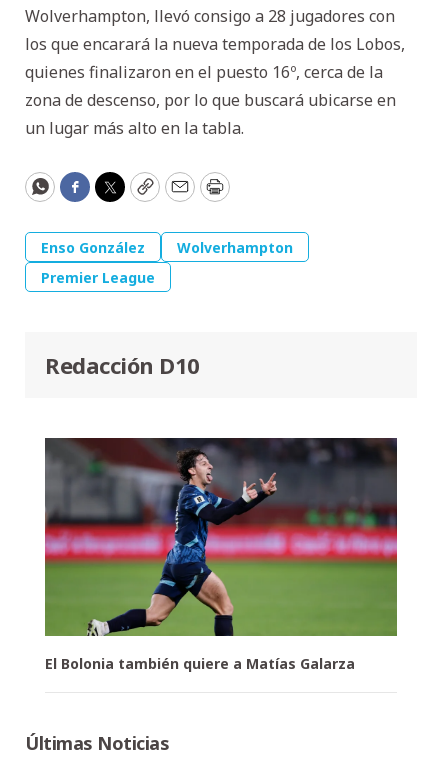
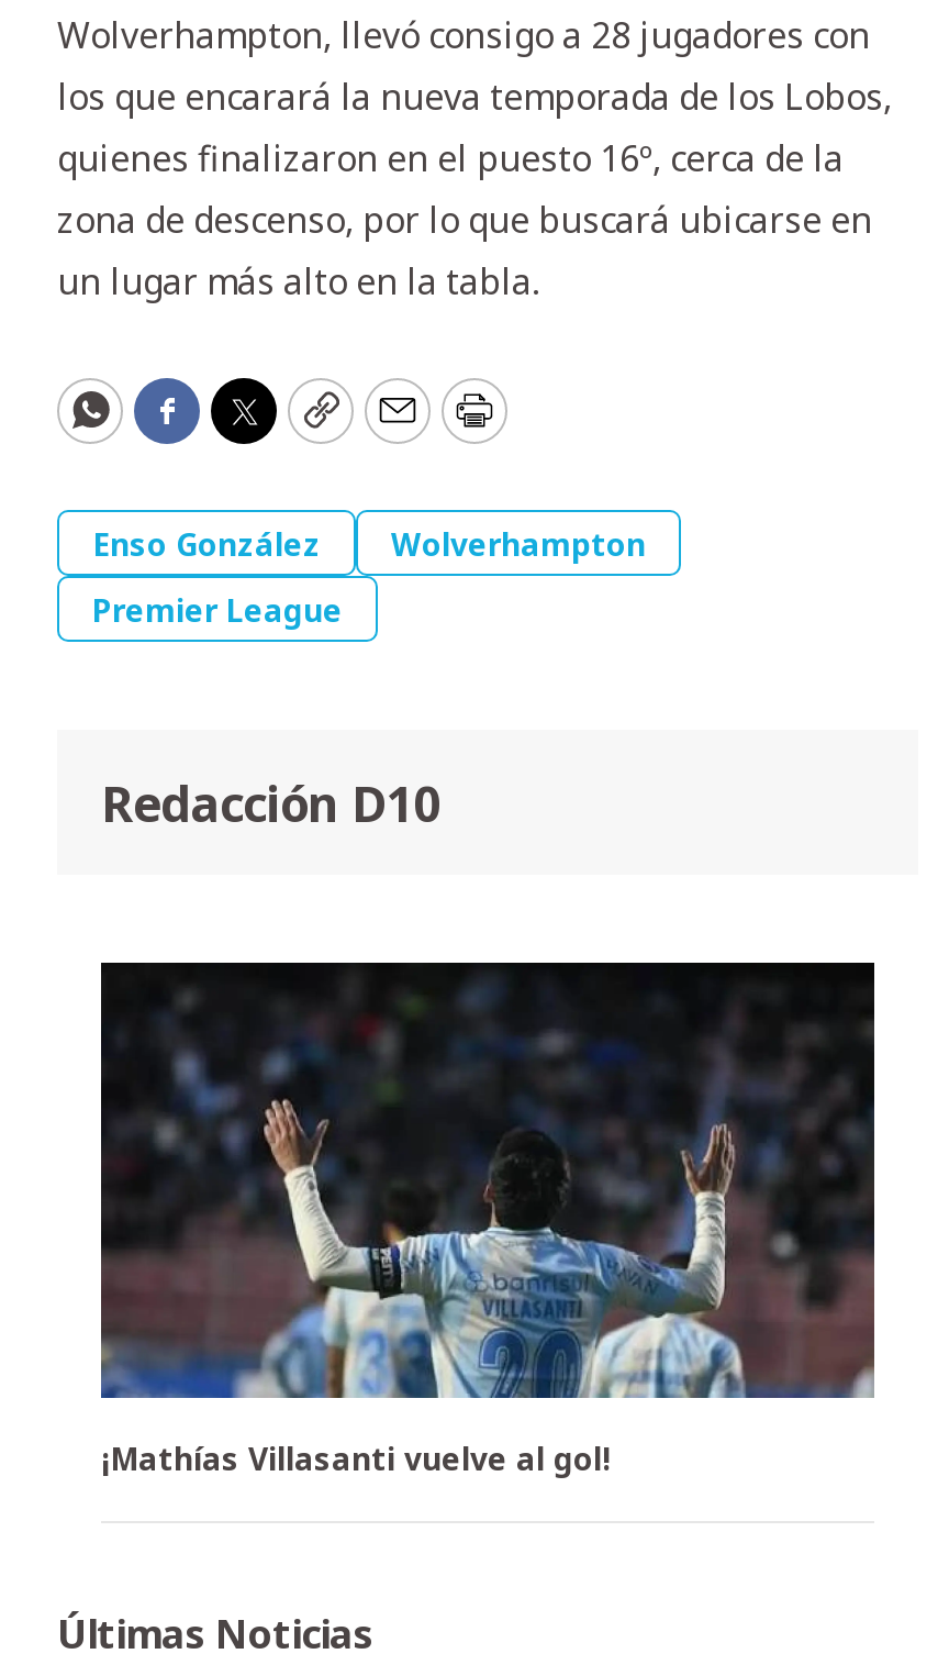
- [image]
- El Bolonia también quiere a Matías Galarza
+ [image]
+ ¡Mathías Villasanti vuelve al gol!
